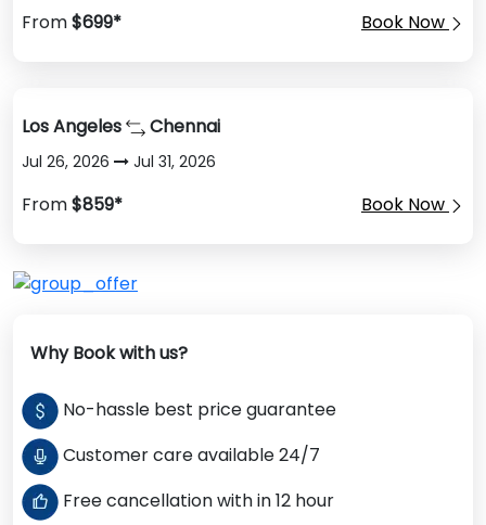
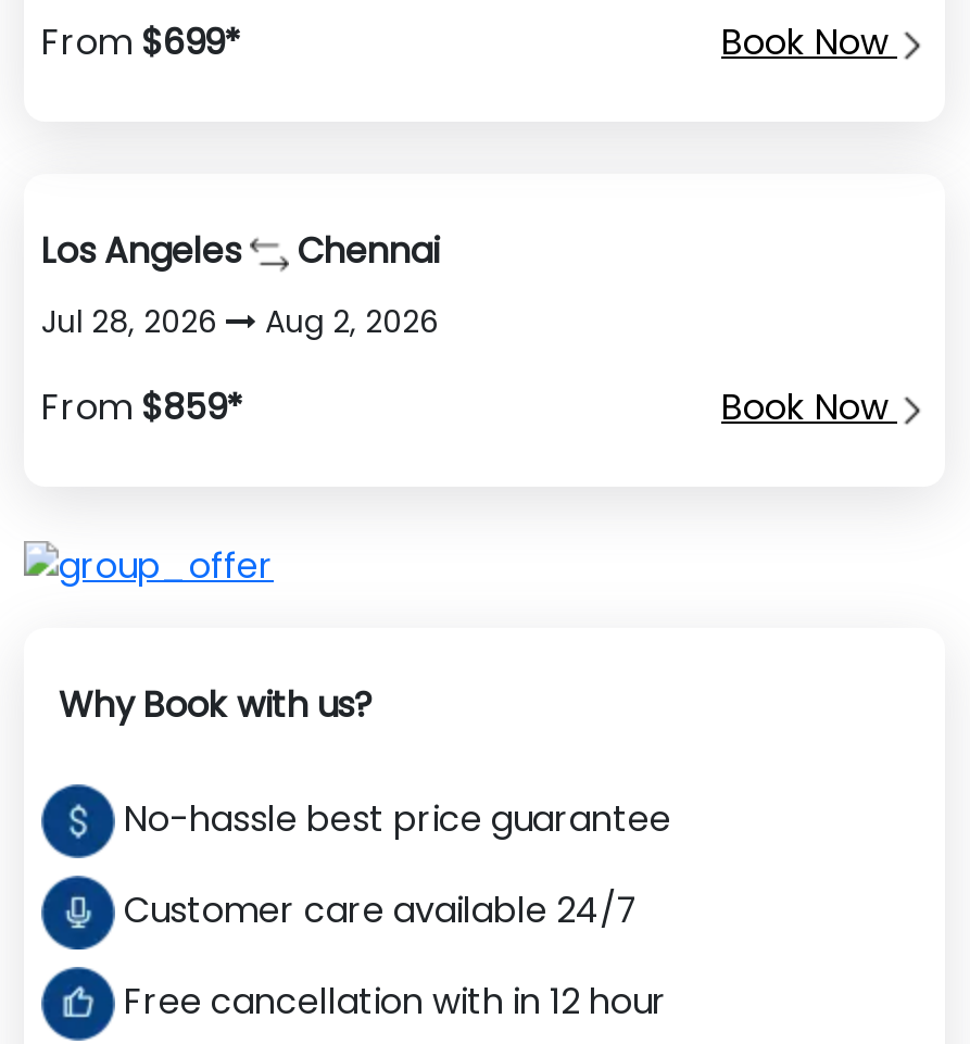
- Jul 26, 2026
- Jul 31, 2026
+ Jul 28, 2026
+ Aug 2, 2026
